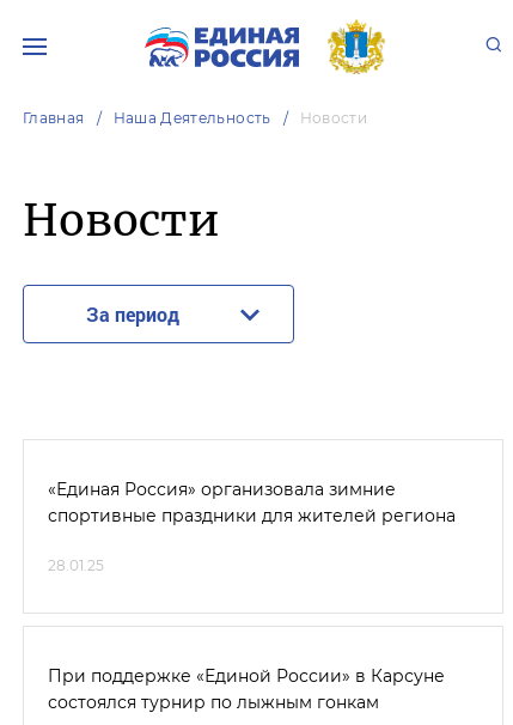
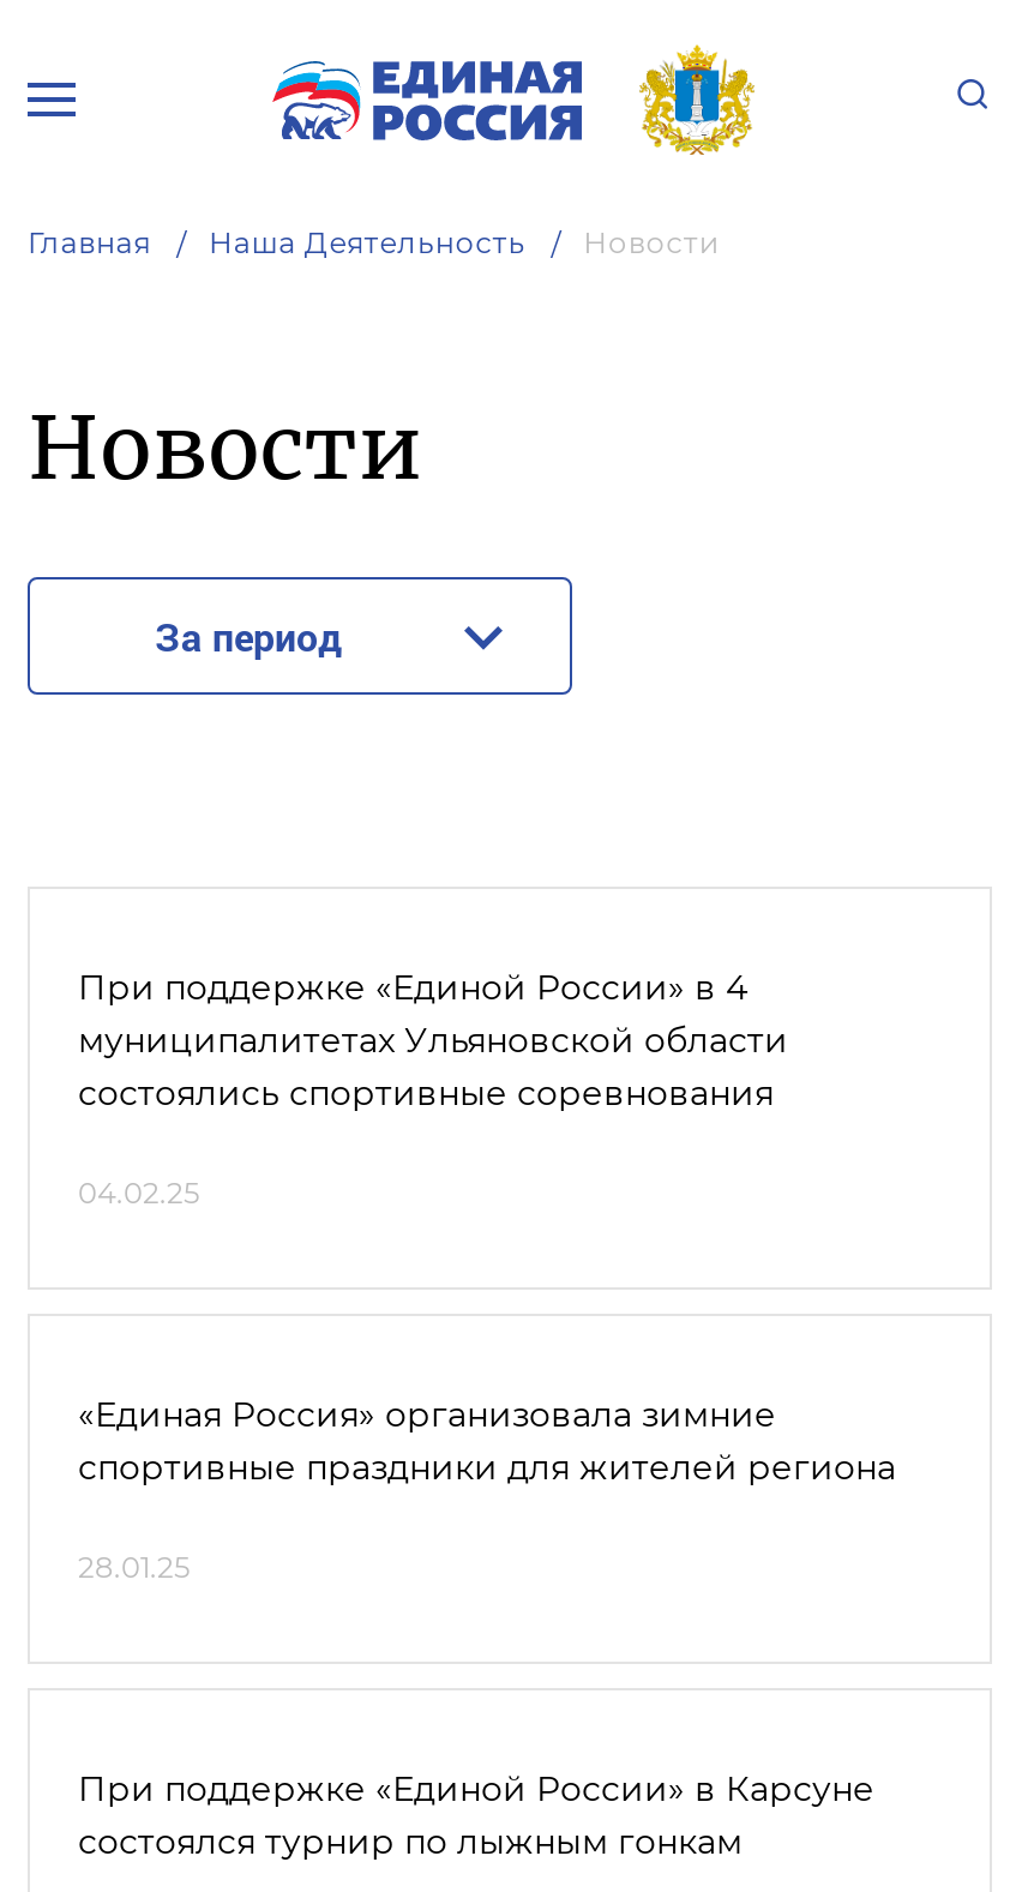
+ При поддержке «Единой России» в 4
+ муниципалитетах Ульяновской области
+ состоялись спортивные соревнования
+ 04.02.25
